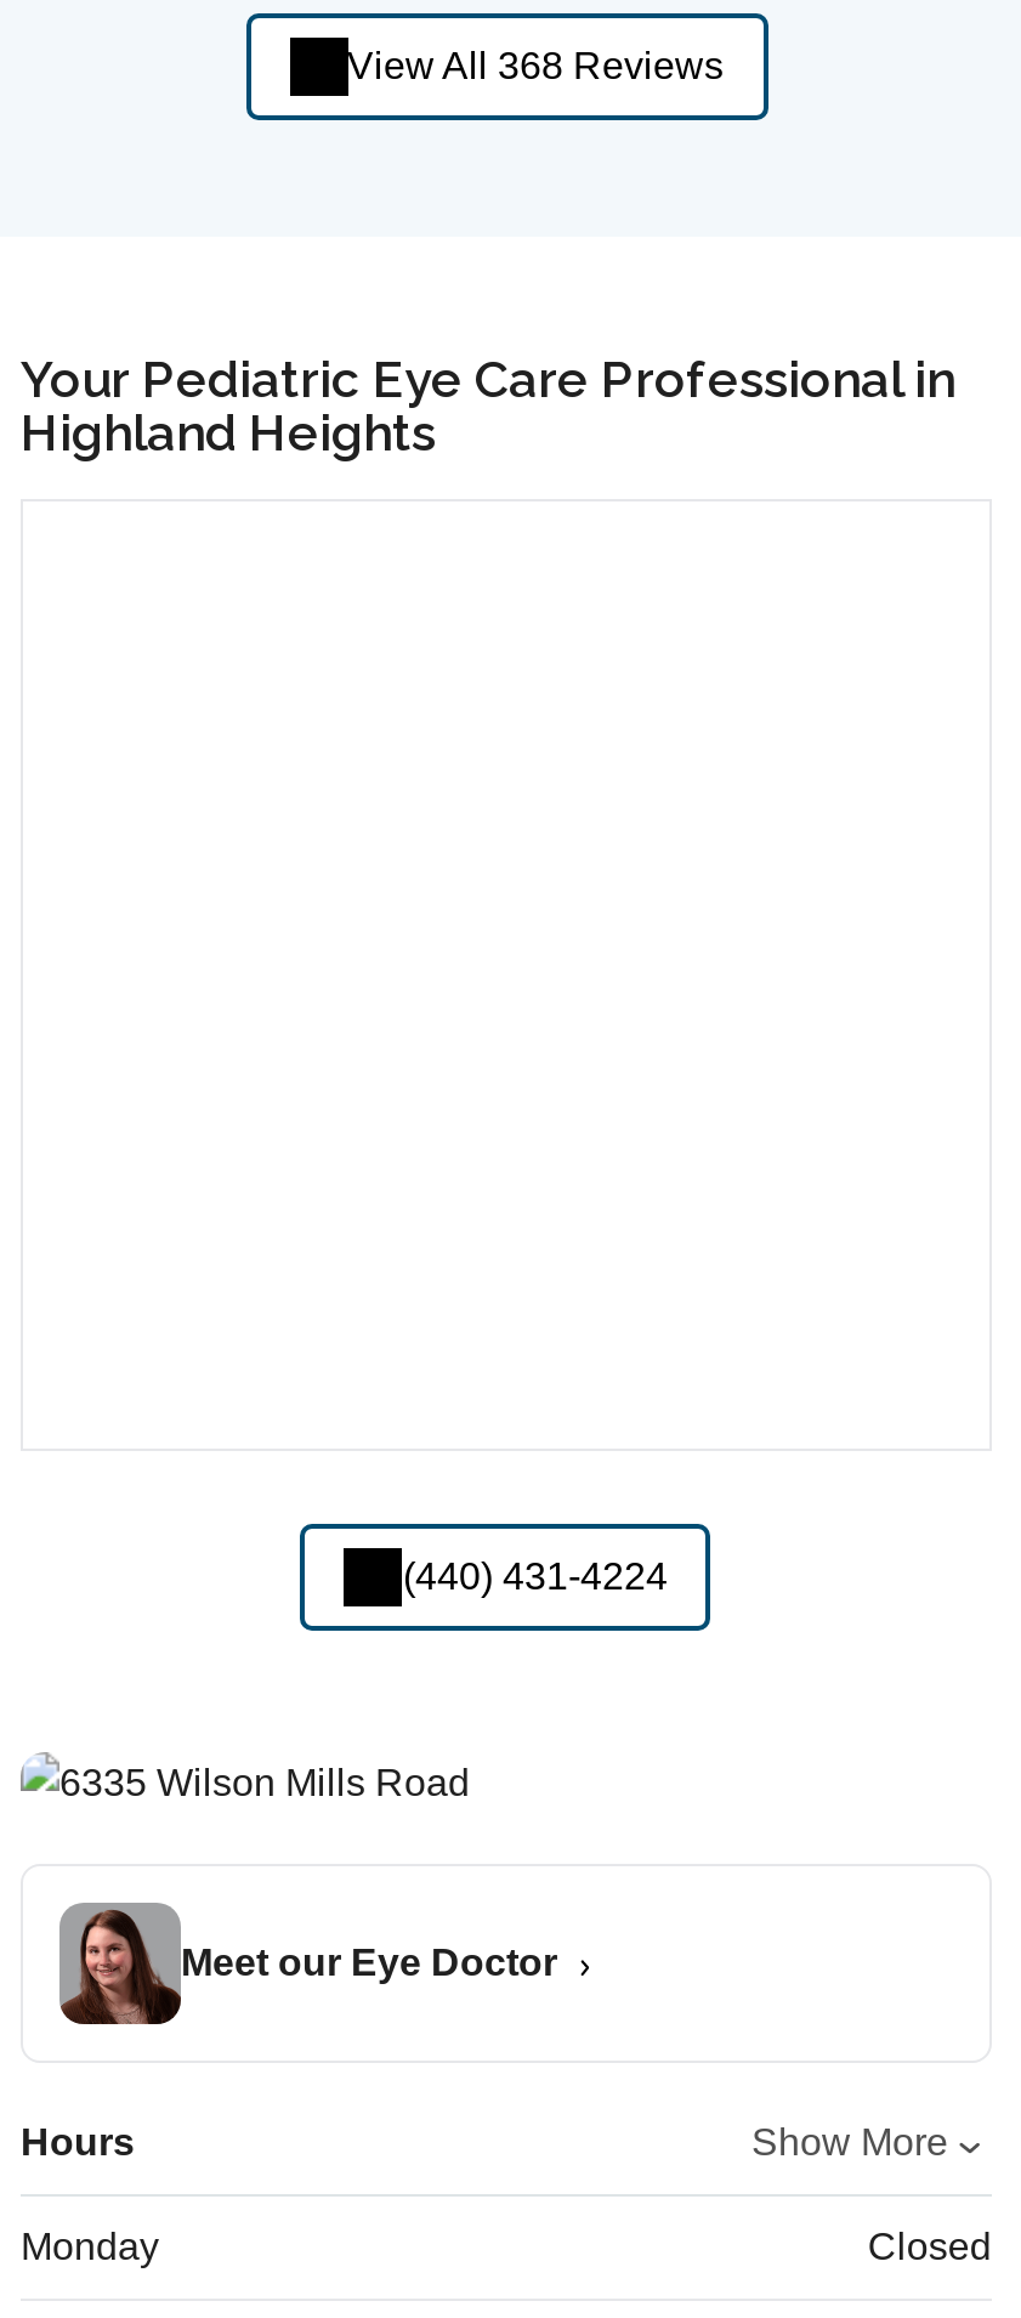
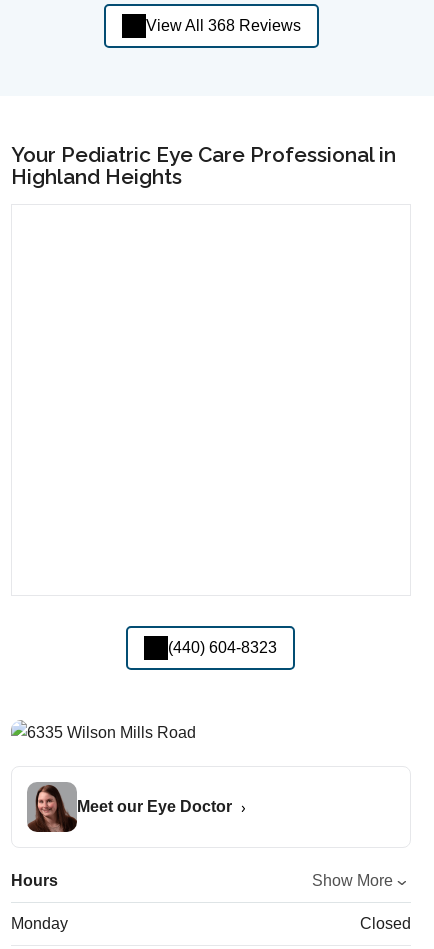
- (440) 431-4224
+ (440) 604-8323
